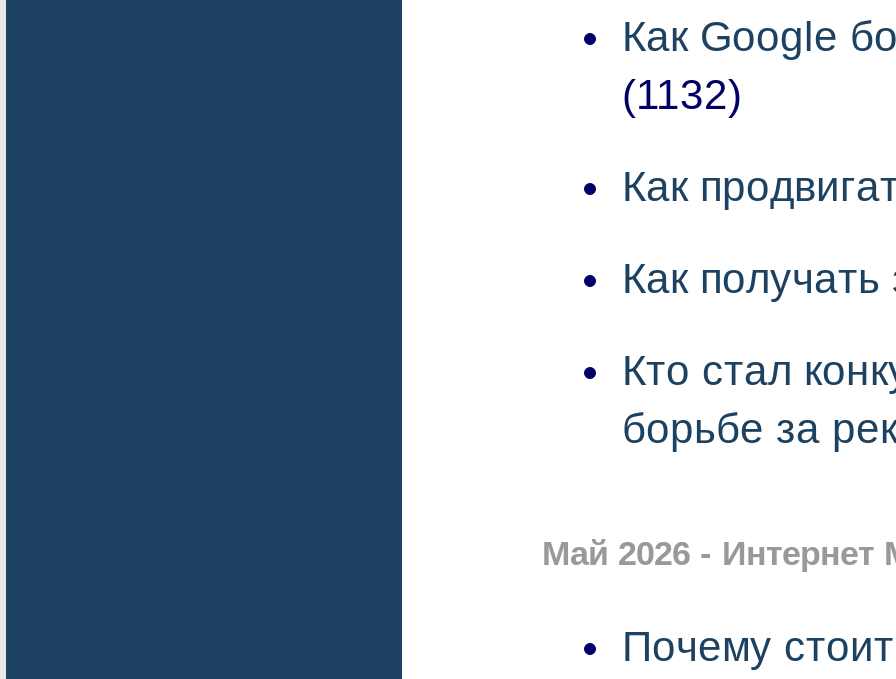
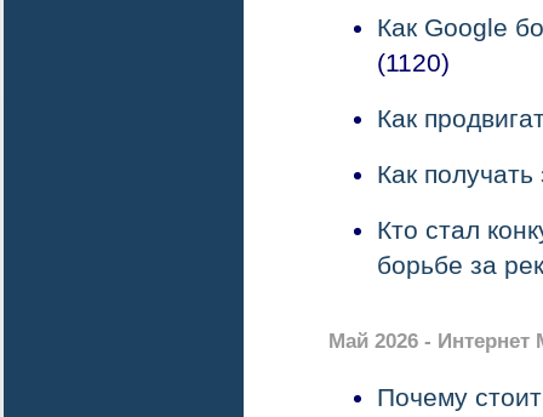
- (1132)
+ (1120)
